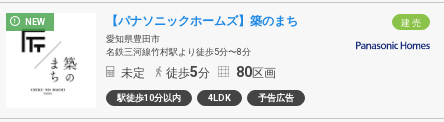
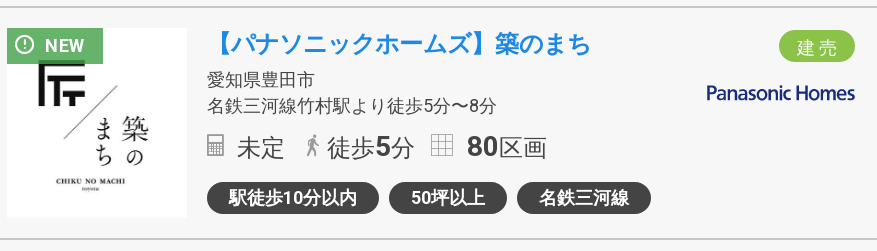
- 4LDK
- 予告広告
+ 50坪以上
+ 名鉄三河線
